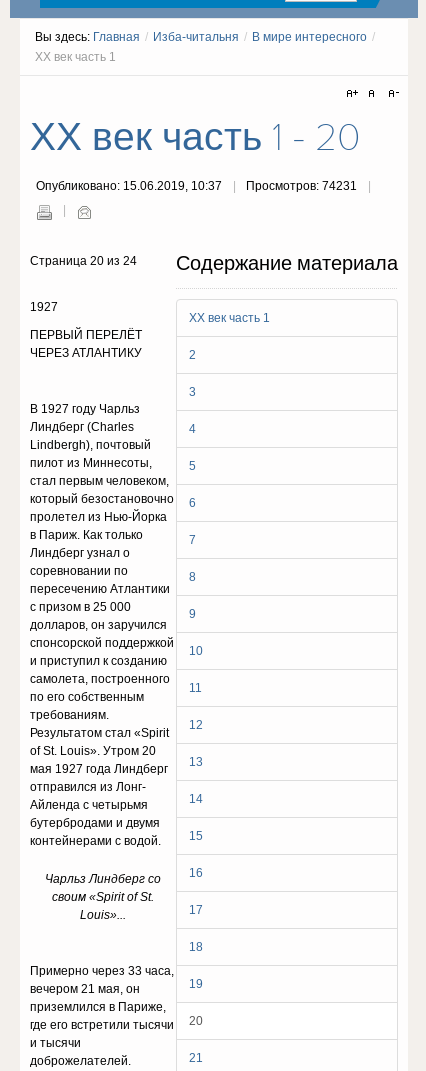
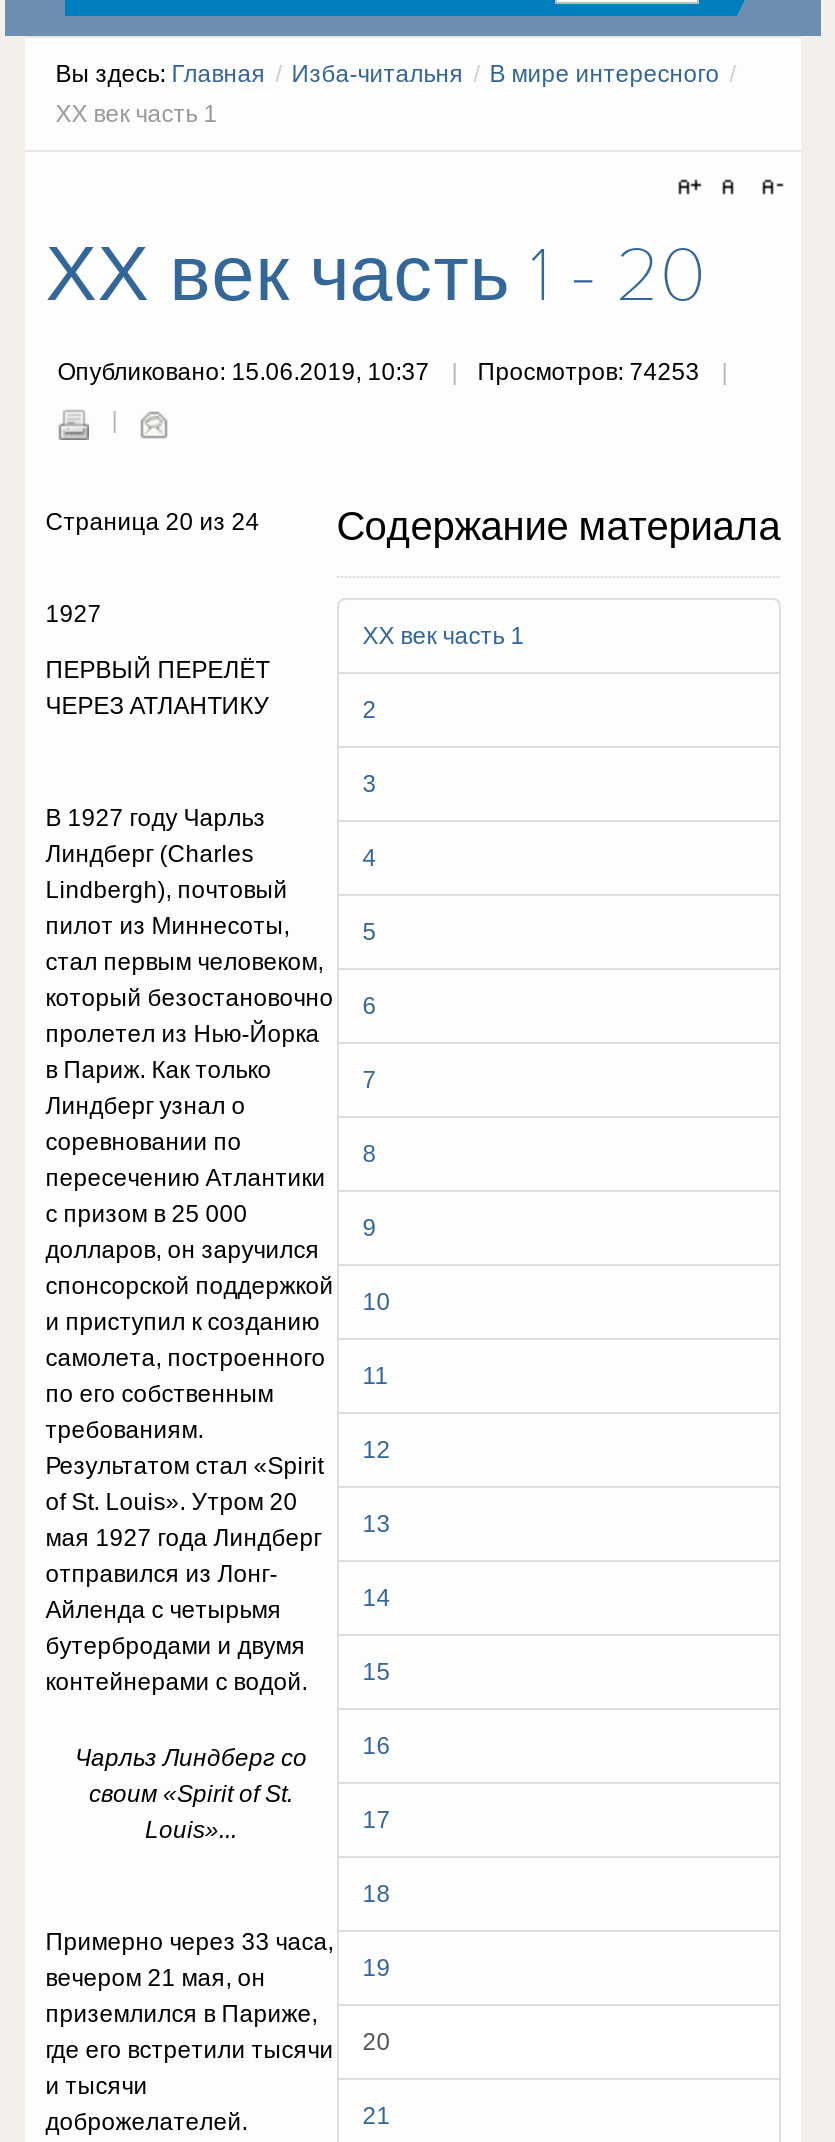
- Опубликовано: 15.06.2019, 10:37 Просмотров: 74231
+ Опубликовано: 15.06.2019, 10:37 Просмотров: 74253
